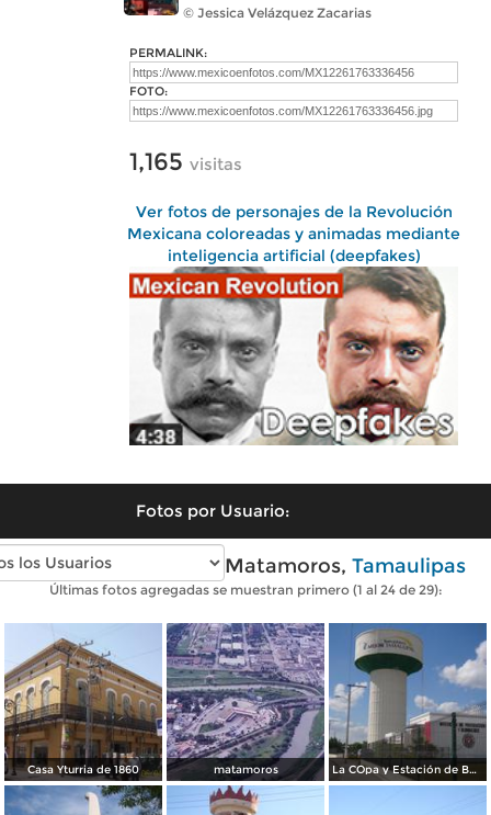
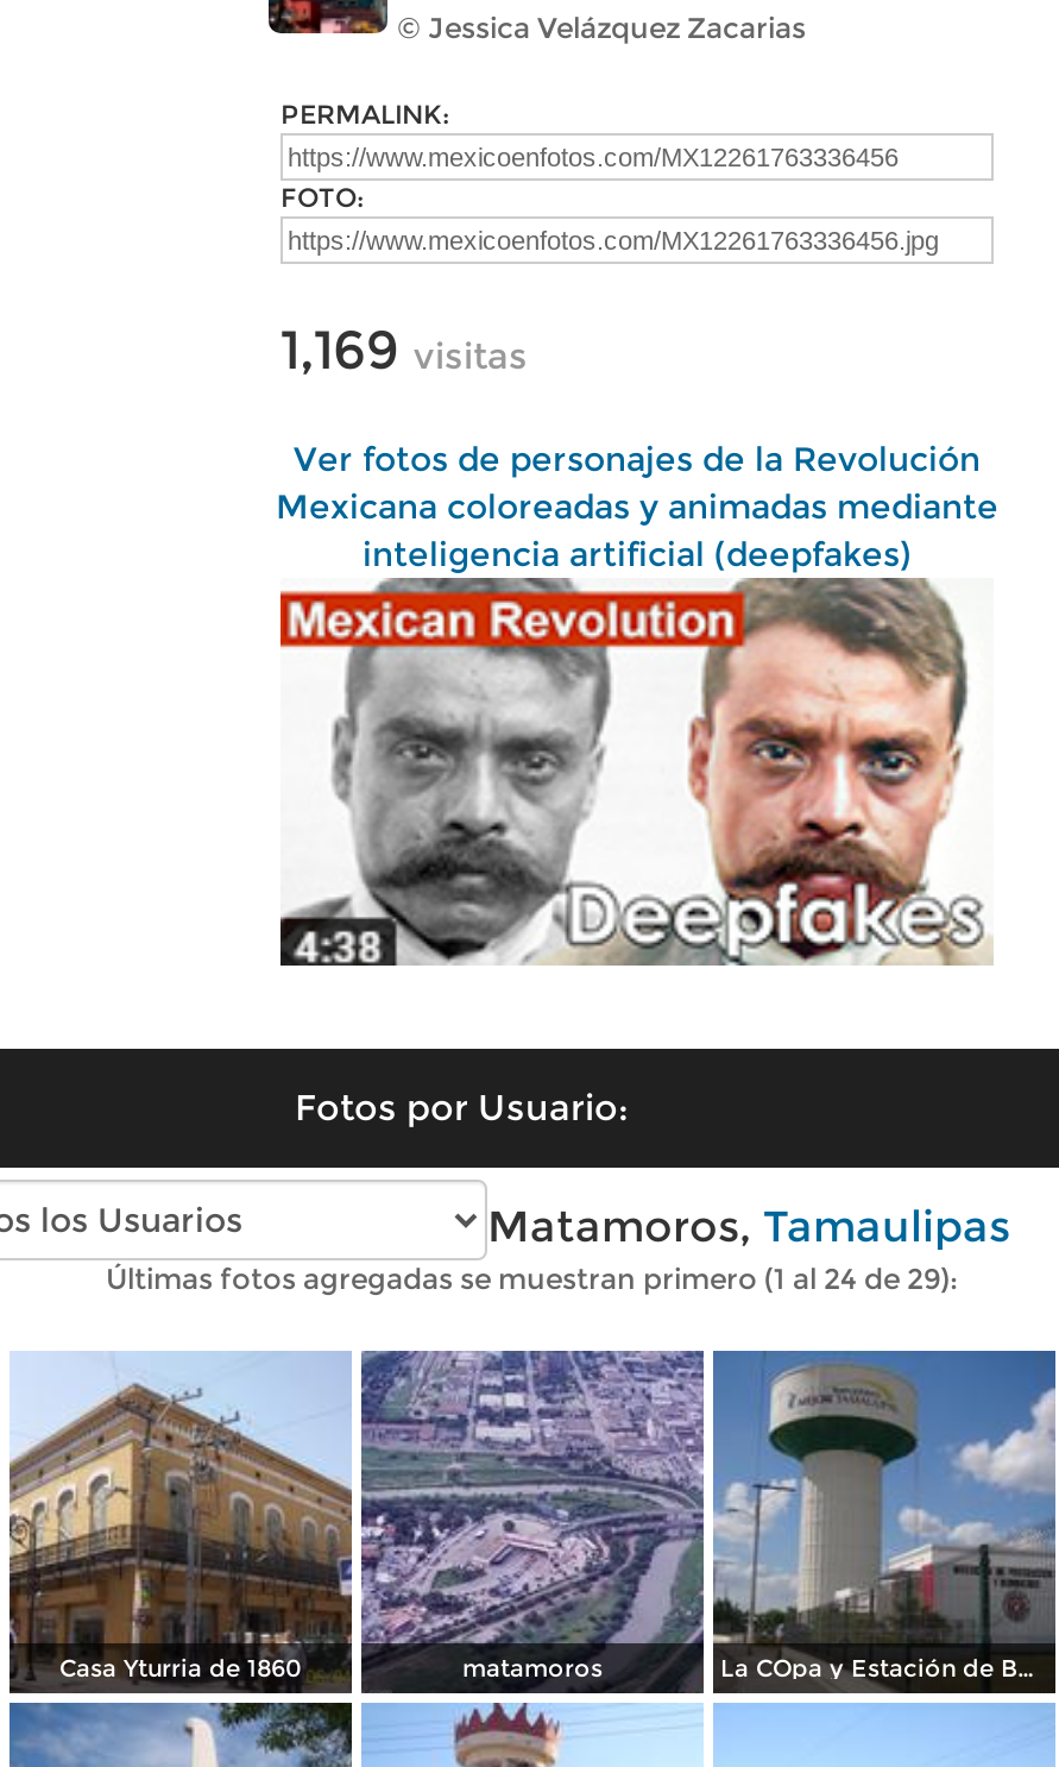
- 1,165 visitas
+ 1,169 visitas
